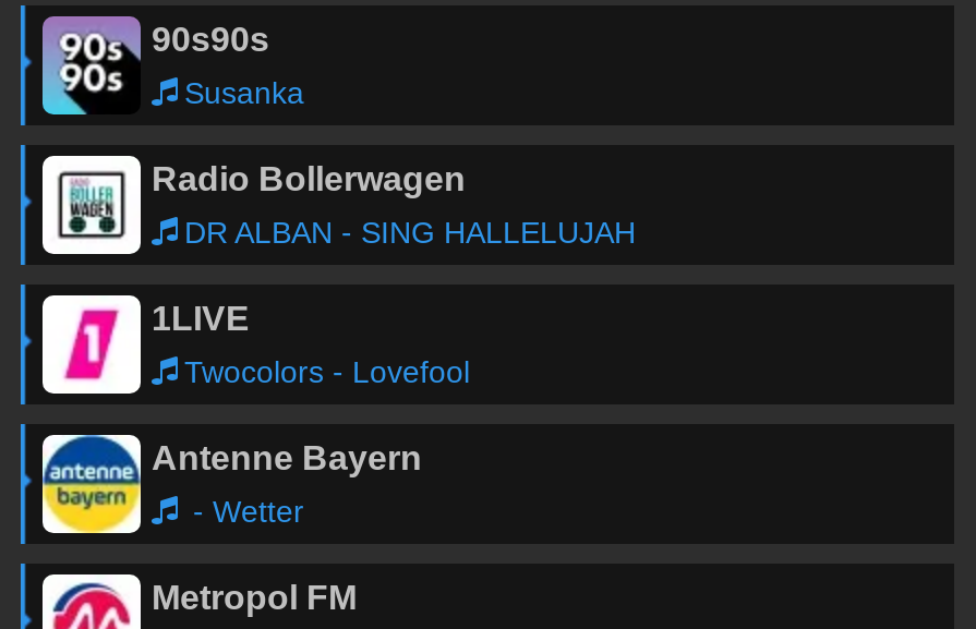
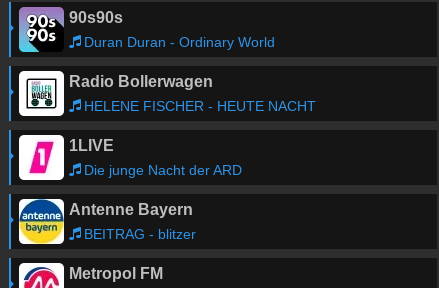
- Susanka
+ Duran Duran - Ordinary World

- DR ALBAN - SING HALLELUJAH
+ HELENE FISCHER - HEUTE NACHT

- Twocolors - Lovefool
+ Die junge Nacht der ARD

- - Wetter
+ BEITRAG - blitzer
